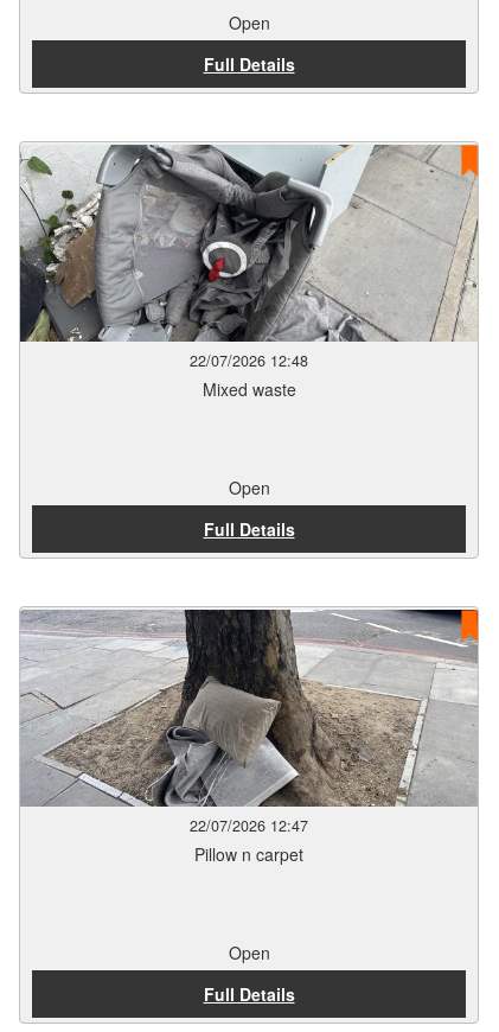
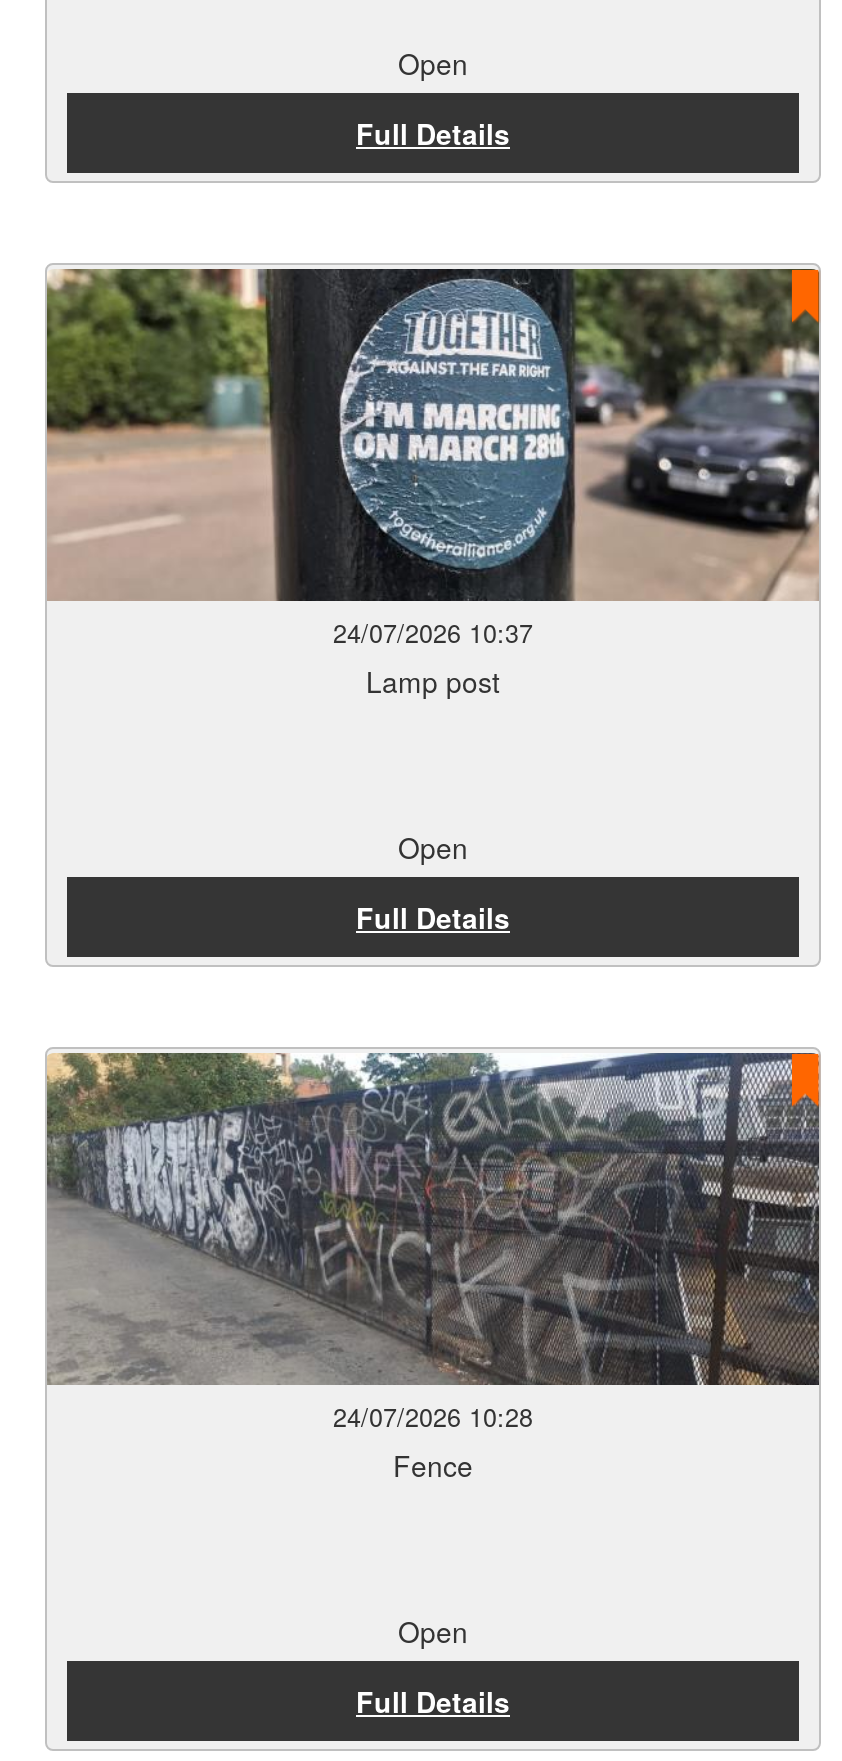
- [image]
- 22/07/2026 12:48
- Mixed waste
+ [image]
+ 24/07/2026 10:37
+ Lamp post

- [image]
- 22/07/2026 12:47
- Pillow n carpet
+ [image]
+ 24/07/2026 10:28
+ Fence
